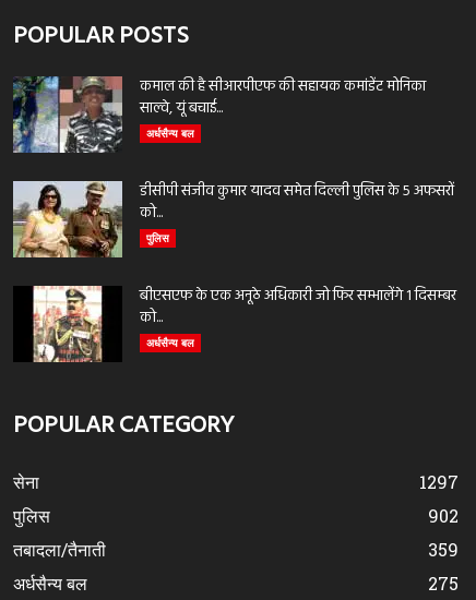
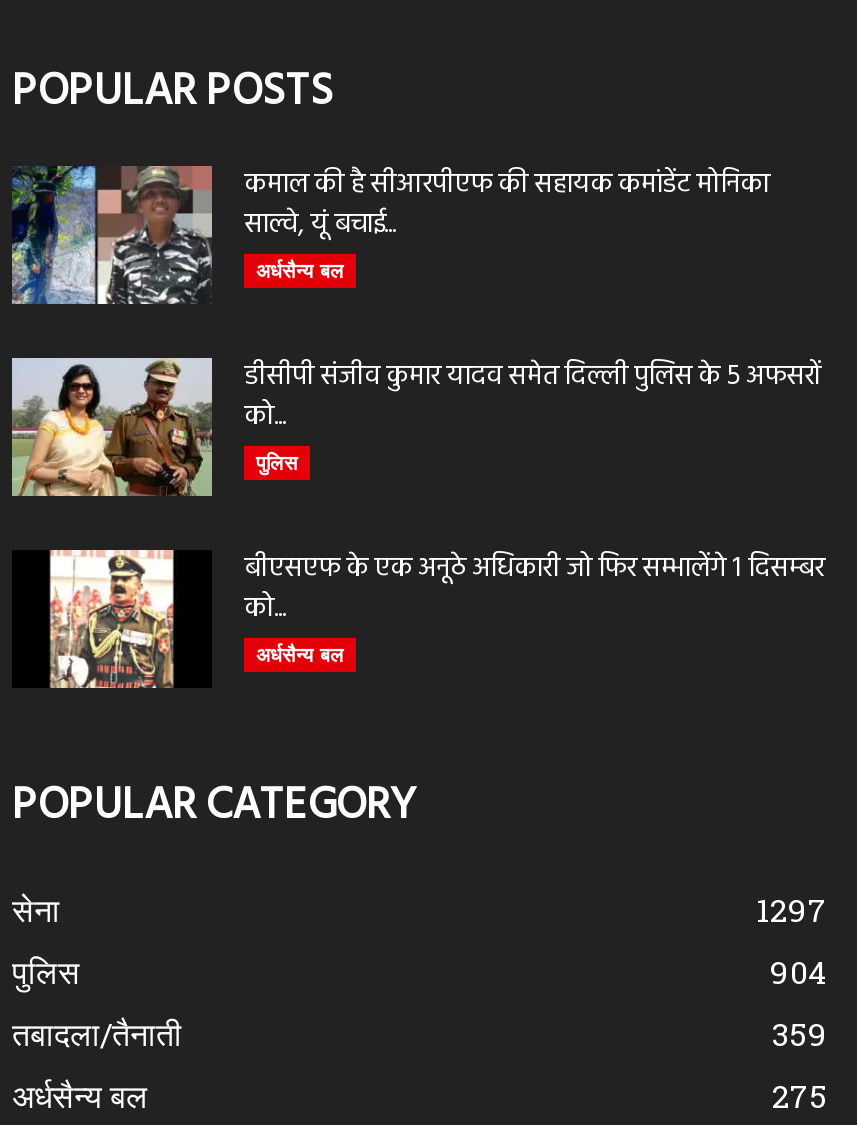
- 902
+ 904
